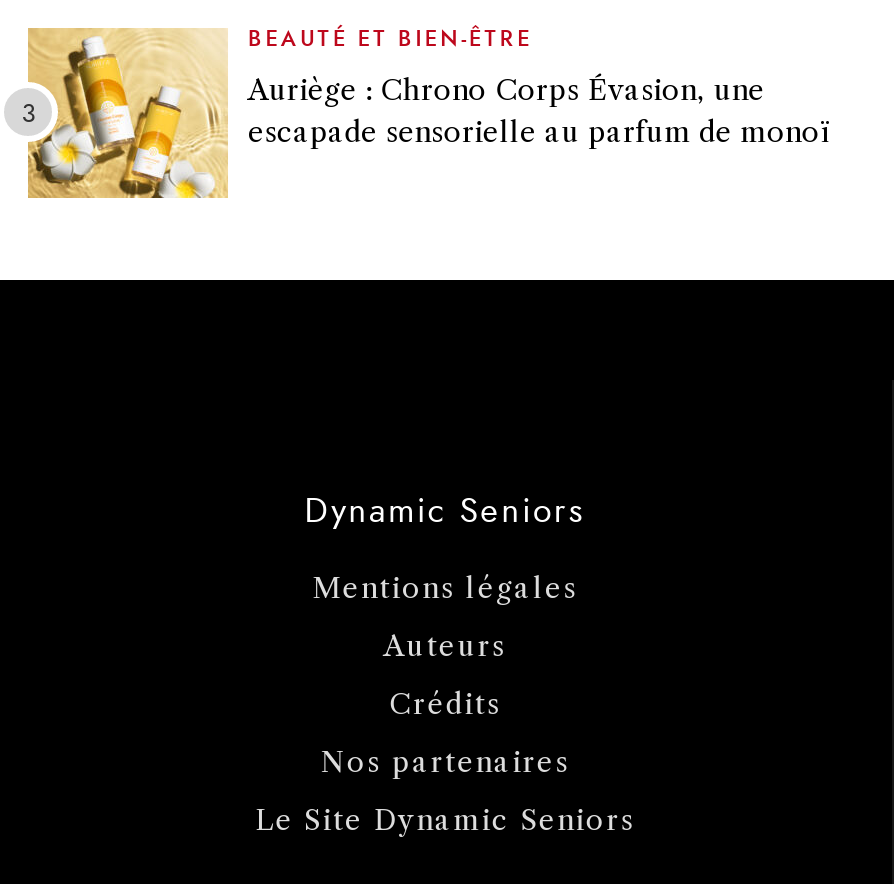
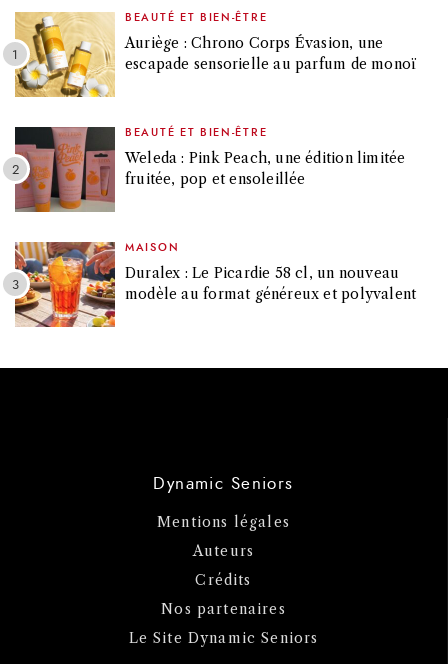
+ [image]
+ BEAUTÉ ET BIEN-ÊTRE
+ Weleda : Pink Peach, une édition limitée
+ fruitée, pop et ensoleillée

+ [image]
+ MAISON
+ Duralex : Le Picardie 58 cl, un nouveau
+ modèle au format généreux et polyvalent
